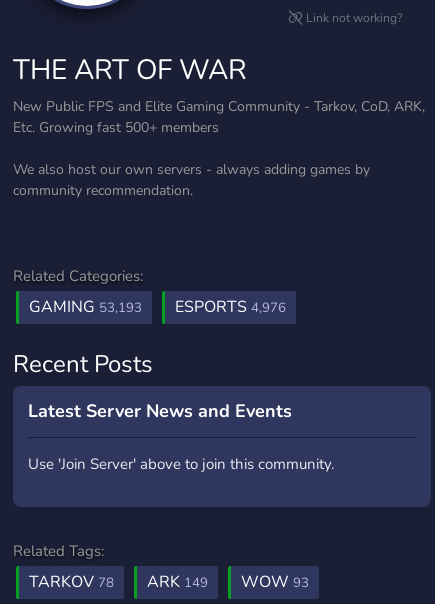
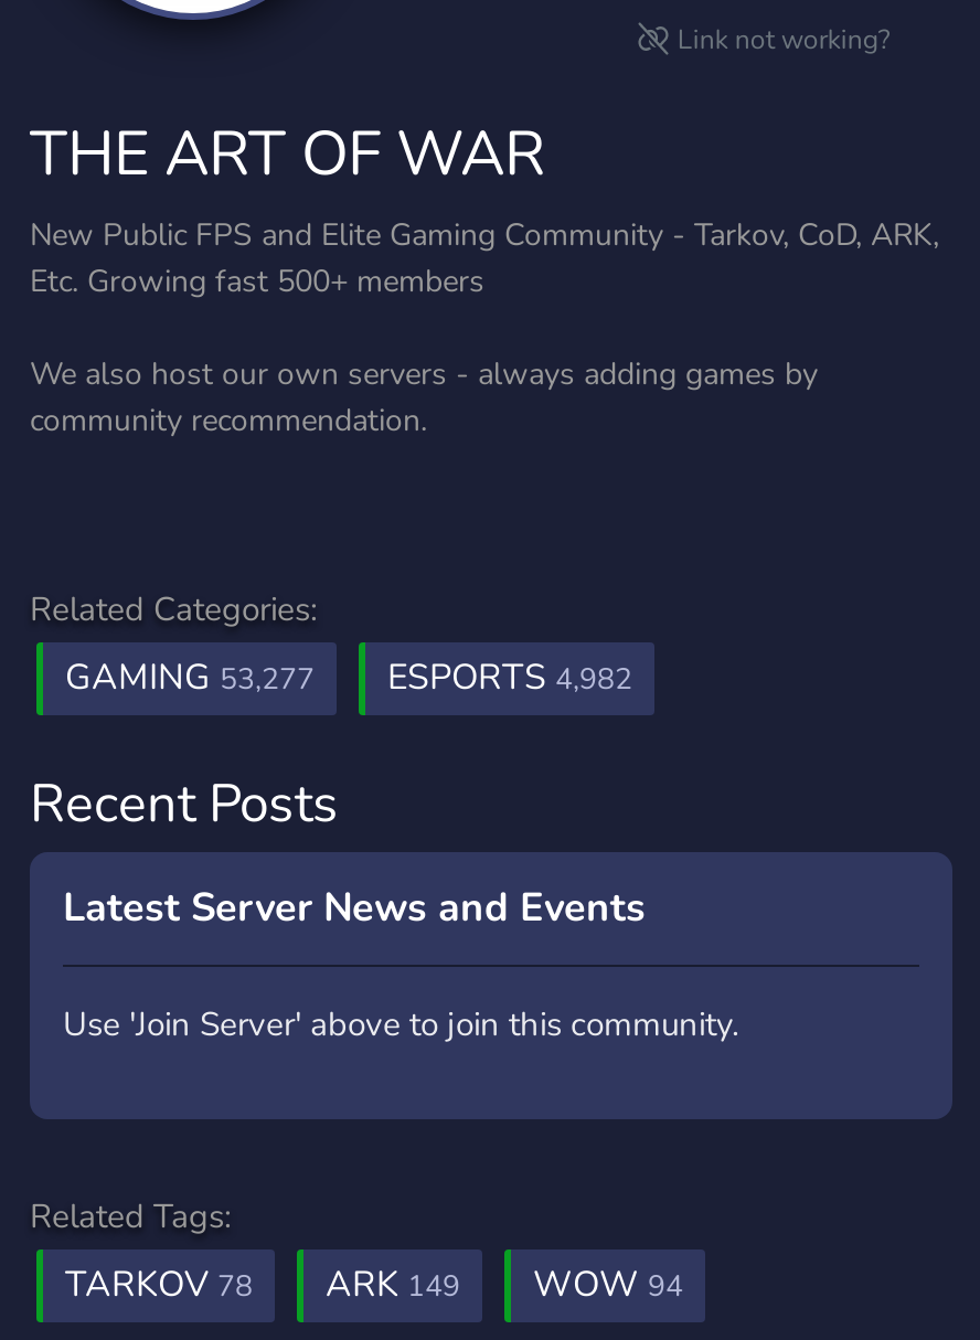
- GAMING 53,193
+ GAMING 53,277

- ESPORTS 4,976
+ ESPORTS 4,982

- TARKOV 78 ARK 149 WOW 93
+ TARKOV 78 ARK 149 WOW 94
